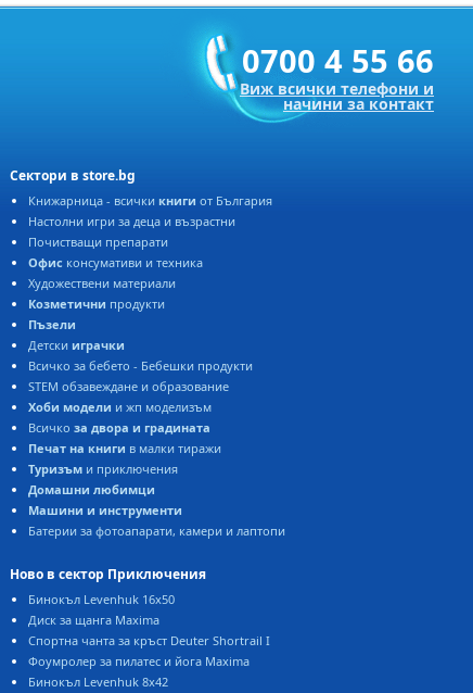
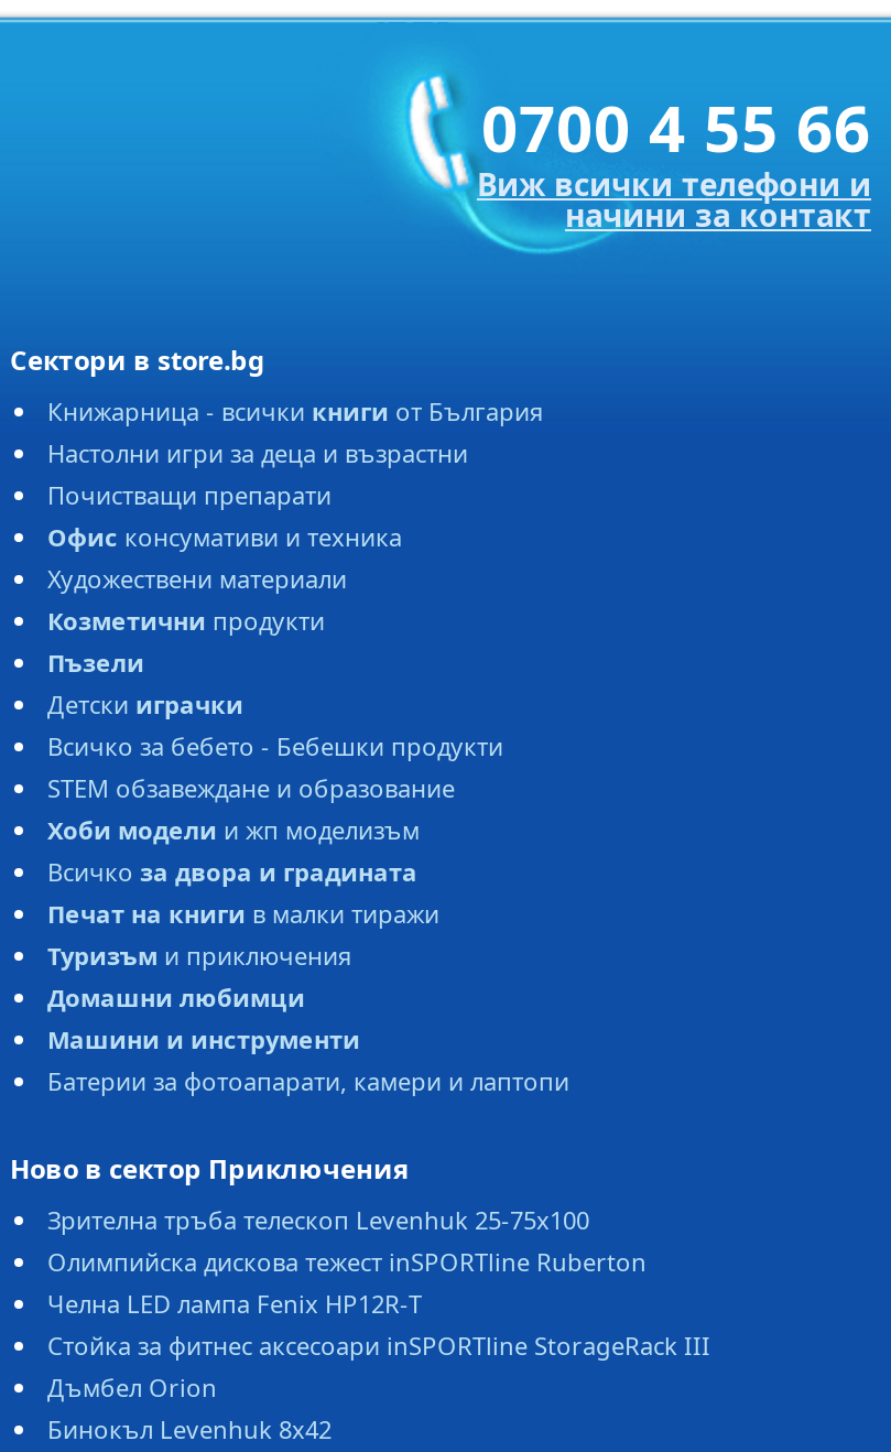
- Бинокъл Levenhuk 16x50
- Диск за щанга Maxima
- Спортна чанта за кръст Deuter Shortrail I
- Фоумролер за пилатес и йога Maxima
+ Зрителна тръба телескоп Levenhuk 25-75x100
+ Олимпийска дискова тежест inSPORTline Ruberton
+ Челна LED лампа Fenix HP12R-T
+ Стойка за фитнес аксесоари inSPORTline StorageRack III
+ Дъмбел Orion
